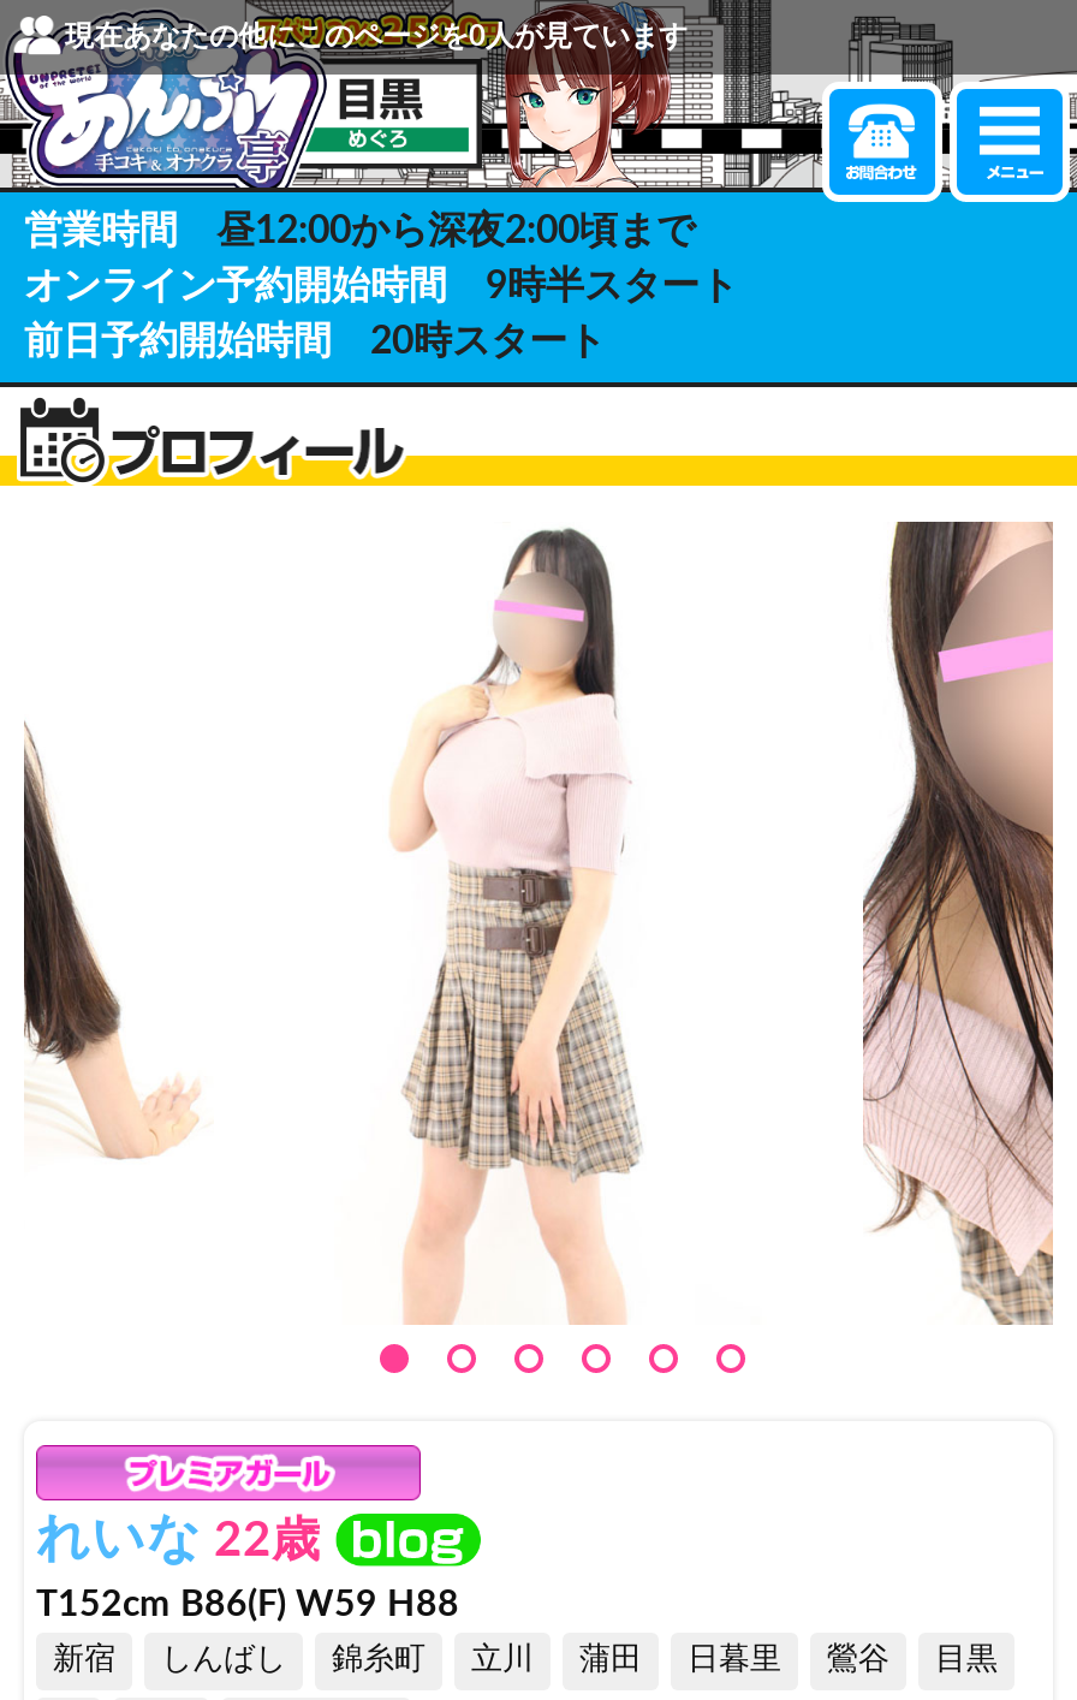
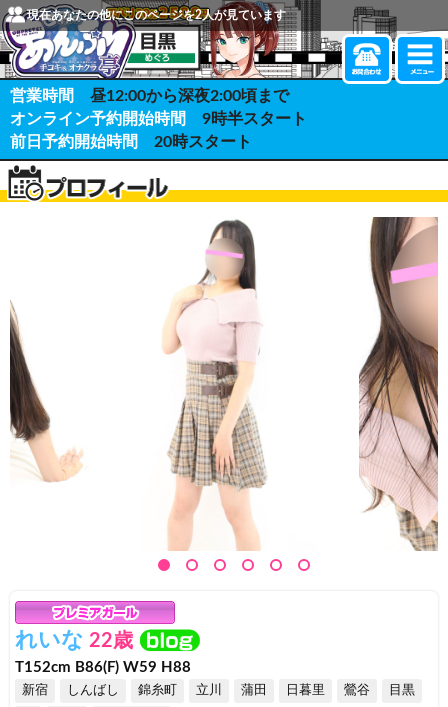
- 現在あなたの他にこのページを0人が見ています
+ 現在あなたの他にこのページを2人が見ています
